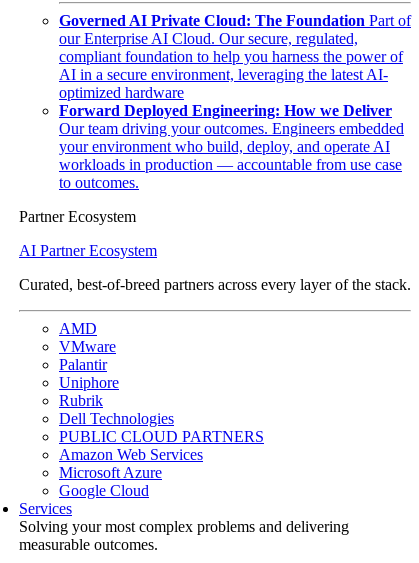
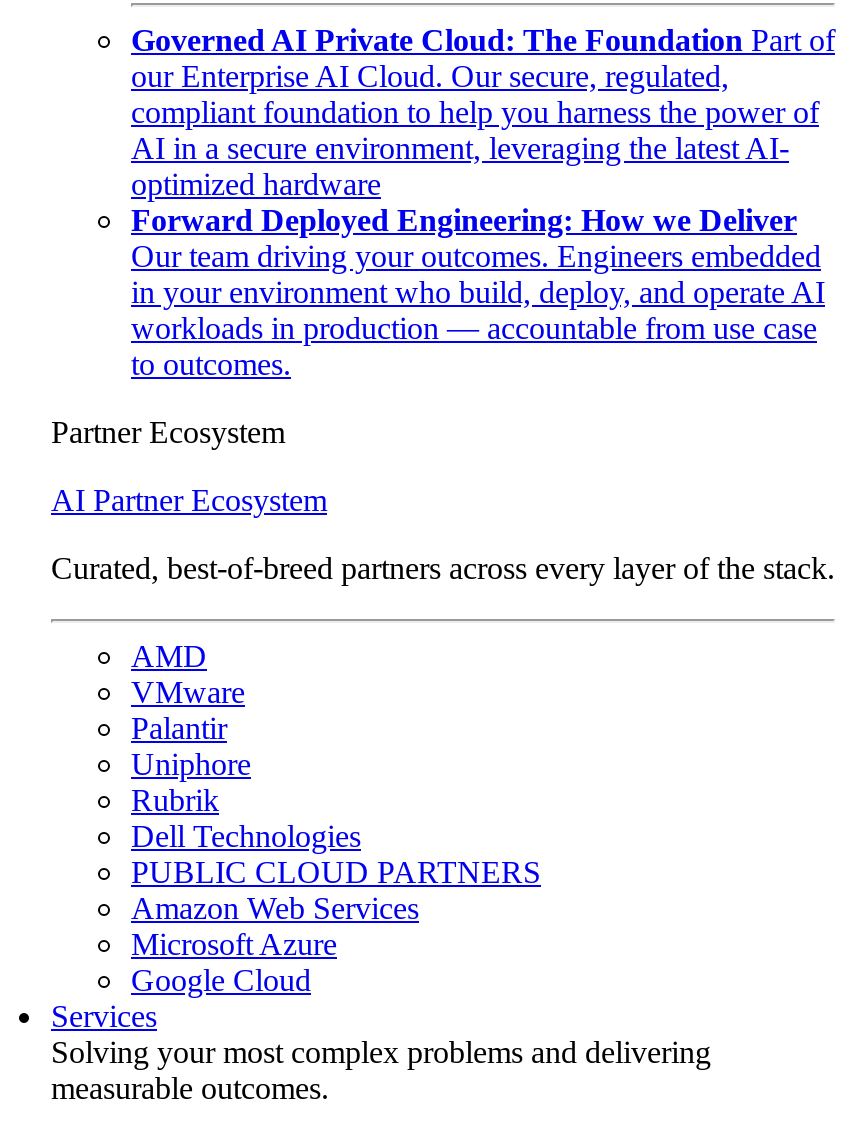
- your environment who build, deploy, and operate AI
+ in your environment who build, deploy, and operate AI
